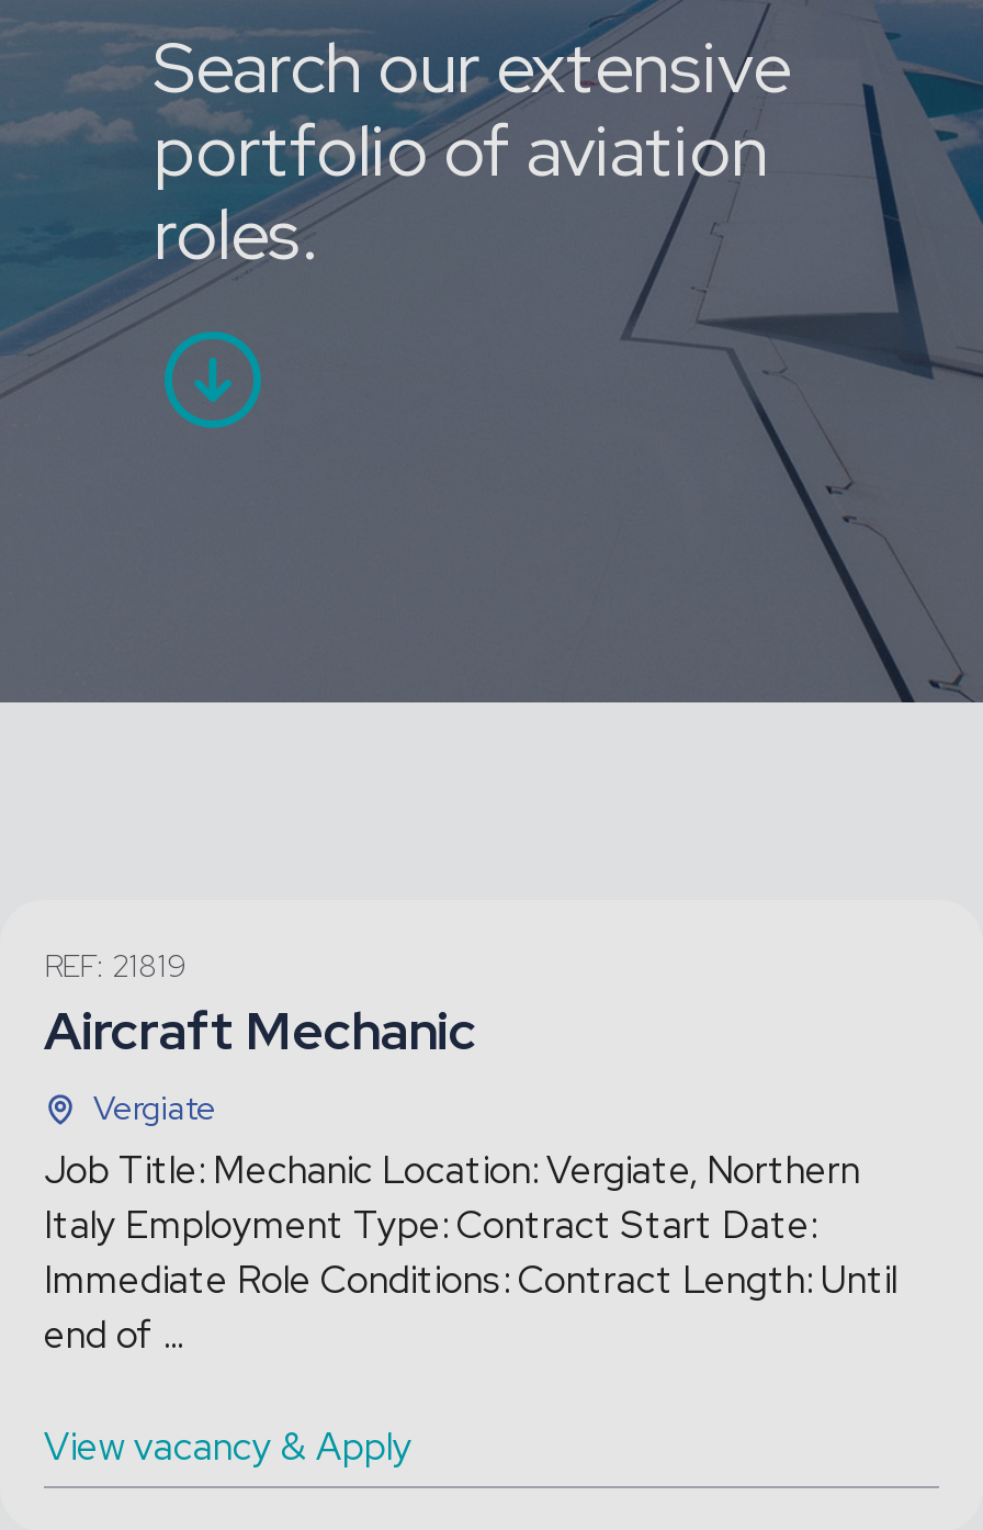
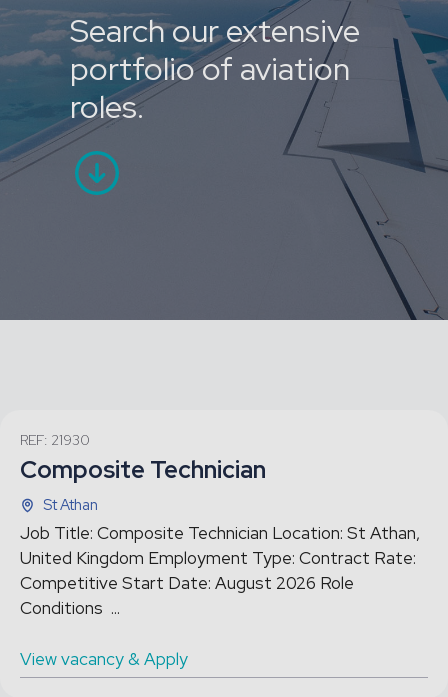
- REF: 21819
- Aircraft Mechanic
- Vergiate
- Job Title: Mechanic Location: Vergiate, Northern
- Italy Employment Type: Contract Start Date:
- Immediate Role Conditions: Contract Length: Until
- end of ...
+ REF: 21930
+ Composite Technician
+ St Athan
+ Job Title: Composite Technician Location: St Athan,
+ United Kingdom Employment Type: Contract Rate:
+ Competitive Start Date: August 2026 Role
+ Conditions ...
